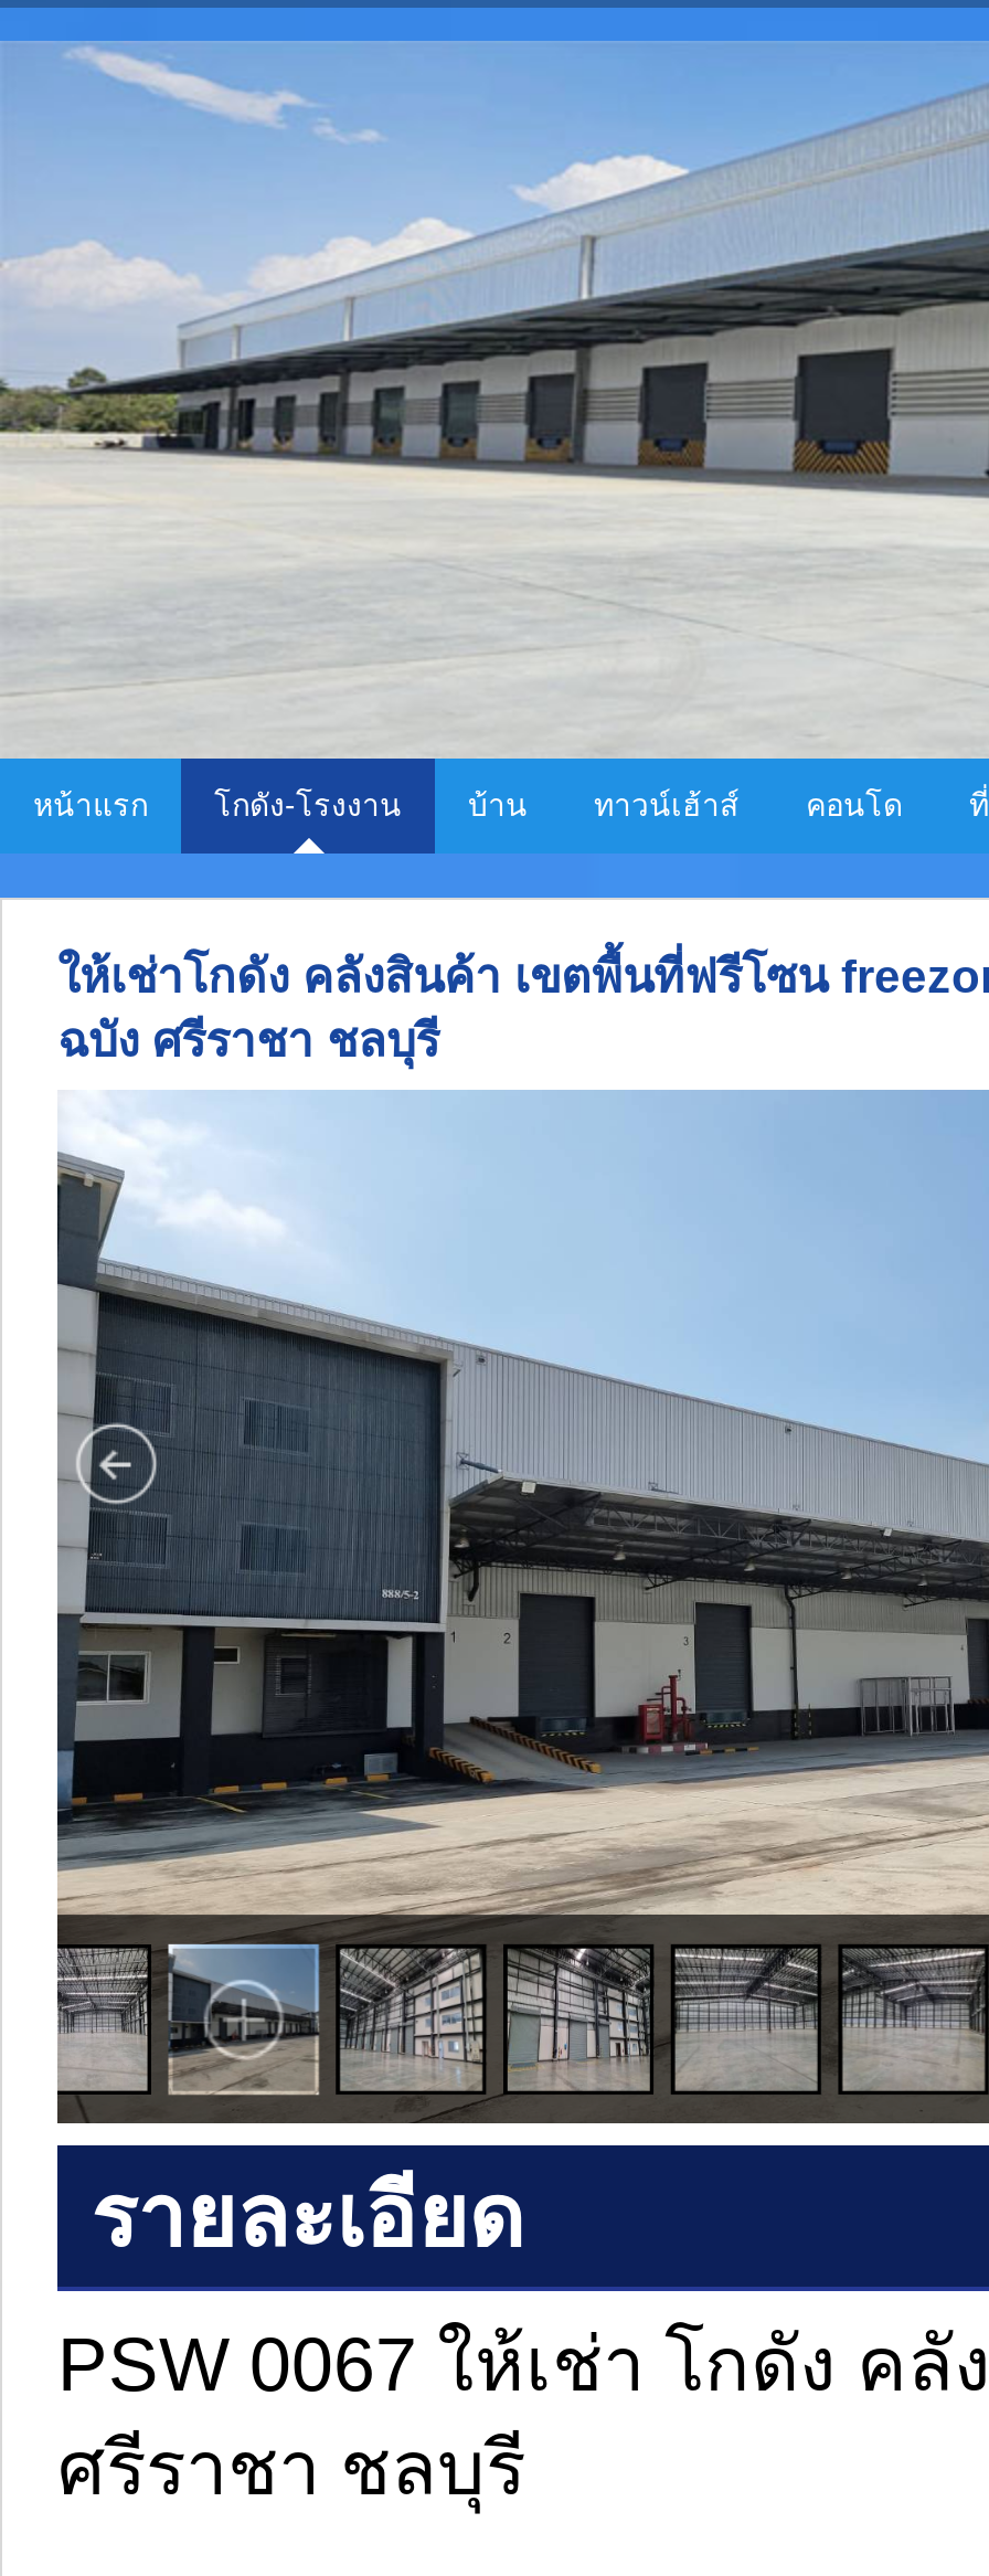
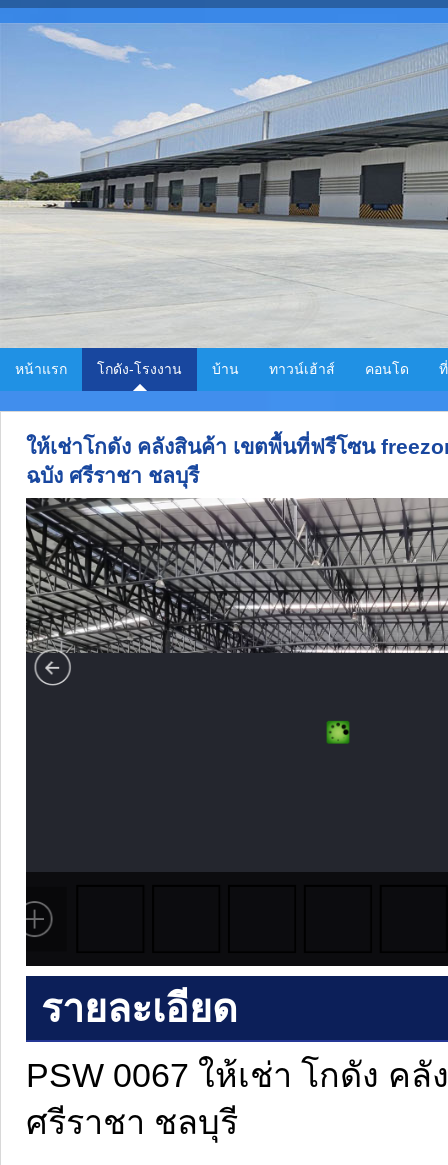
- [image]
+ [image]
